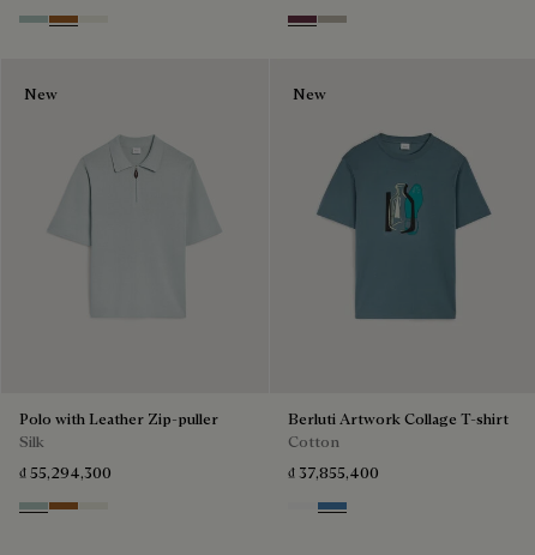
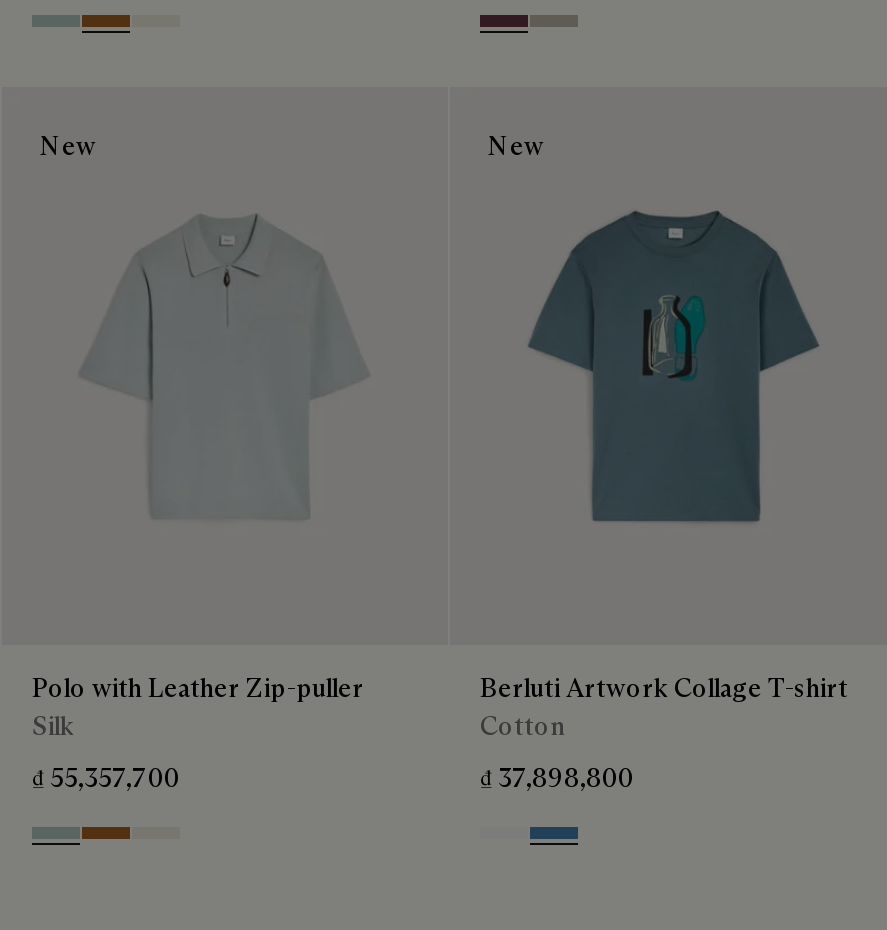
- ₫ 55,294,300
+ ₫ 55,357,700

- ₫ 37,855,400
+ ₫ 37,898,800
